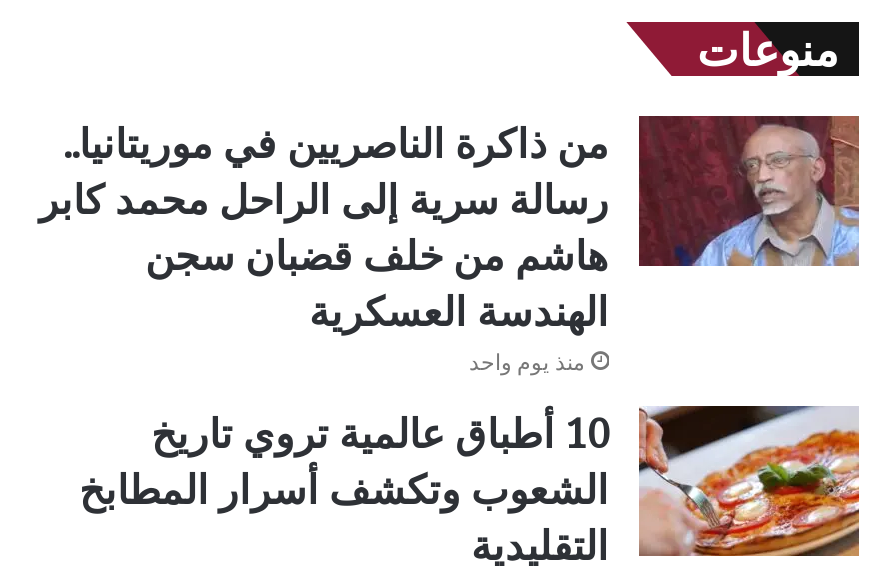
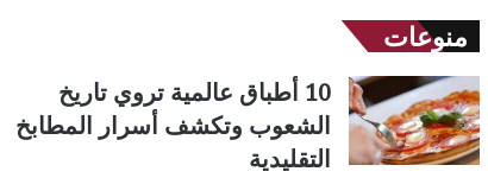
- [image]
- من ذاكرة الناصريين في موريتانيا..
- رسالة سرية إلى الراحل محمد كابر
- هاشم من خلف قضبان سجن
- الهندسة العسكرية
- منذ يوم واحد
